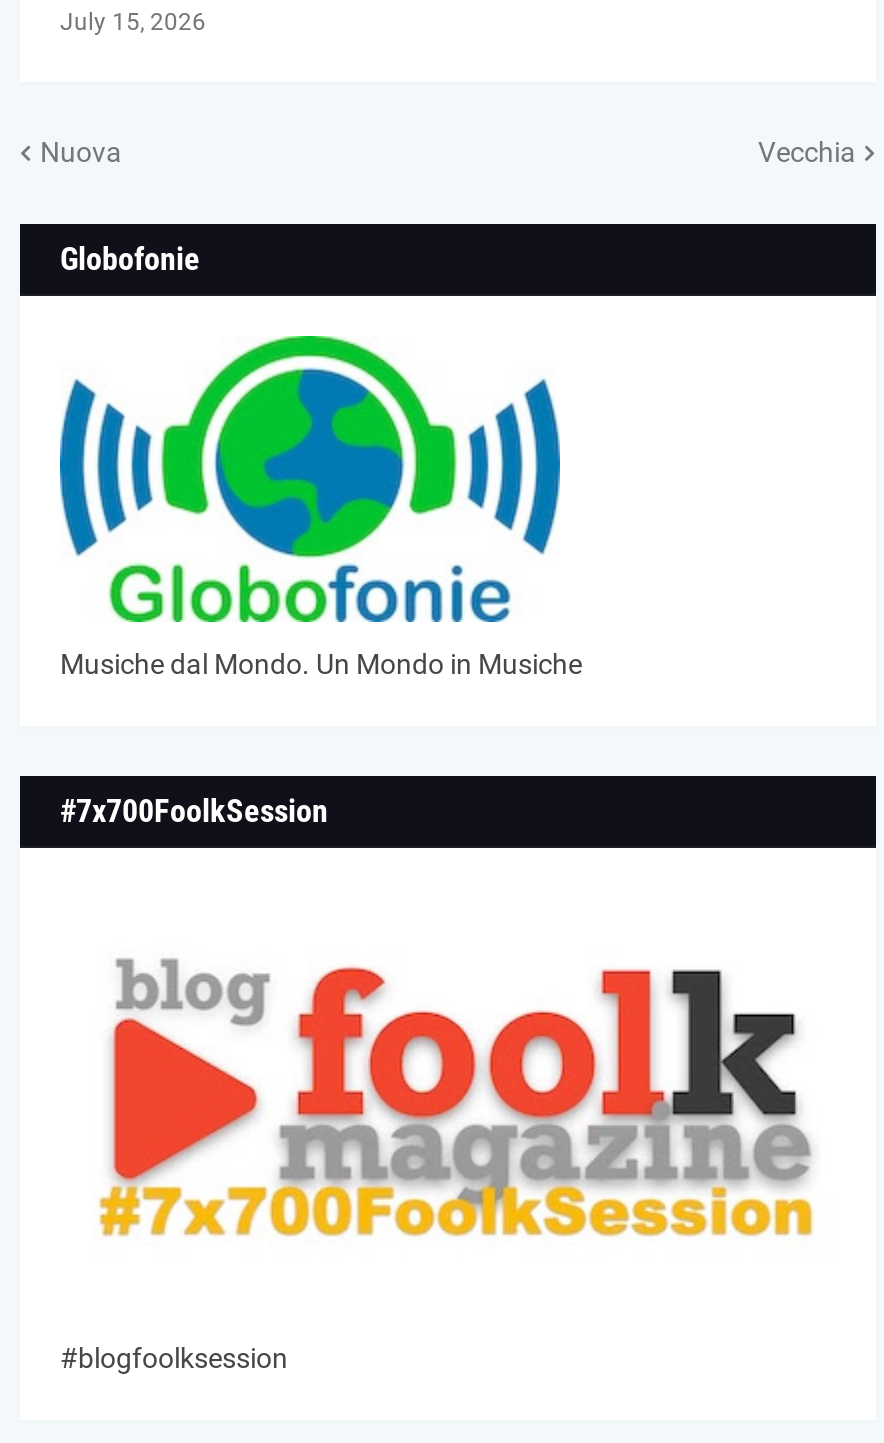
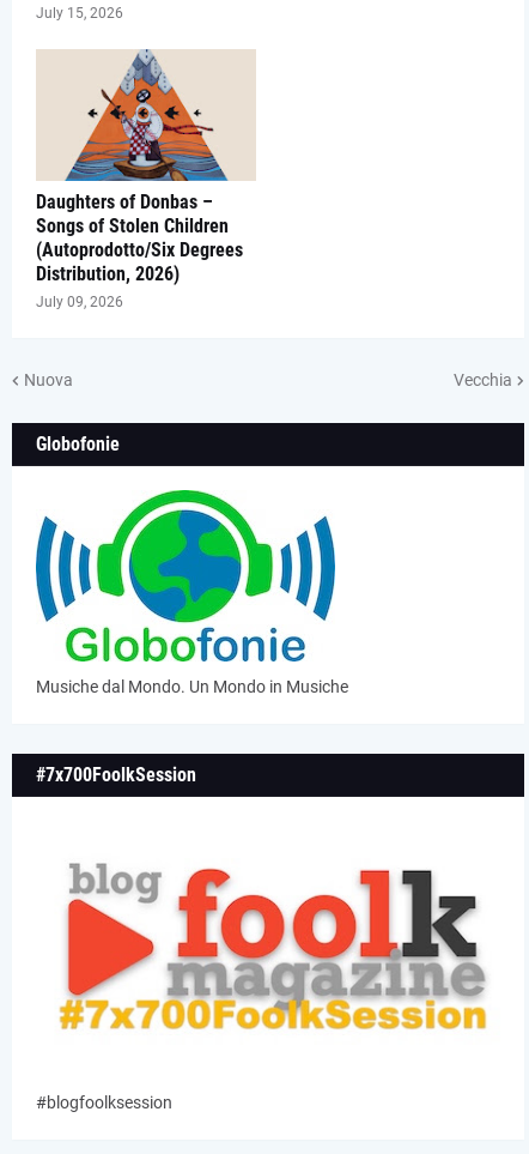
+ [image]
+ Daughters of Donbas –
+ Songs of Stolen Children
+ (Autoprodotto/Six Degrees
+ Distribution, 2026)
+ July 09, 2026
